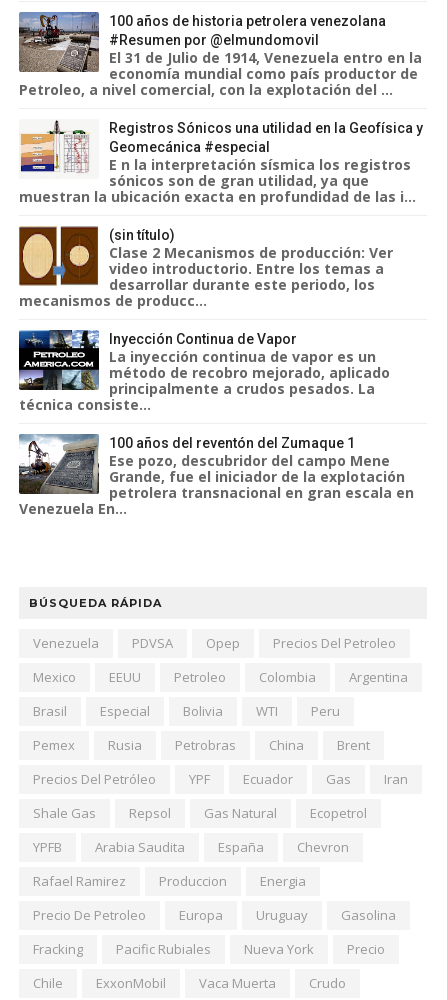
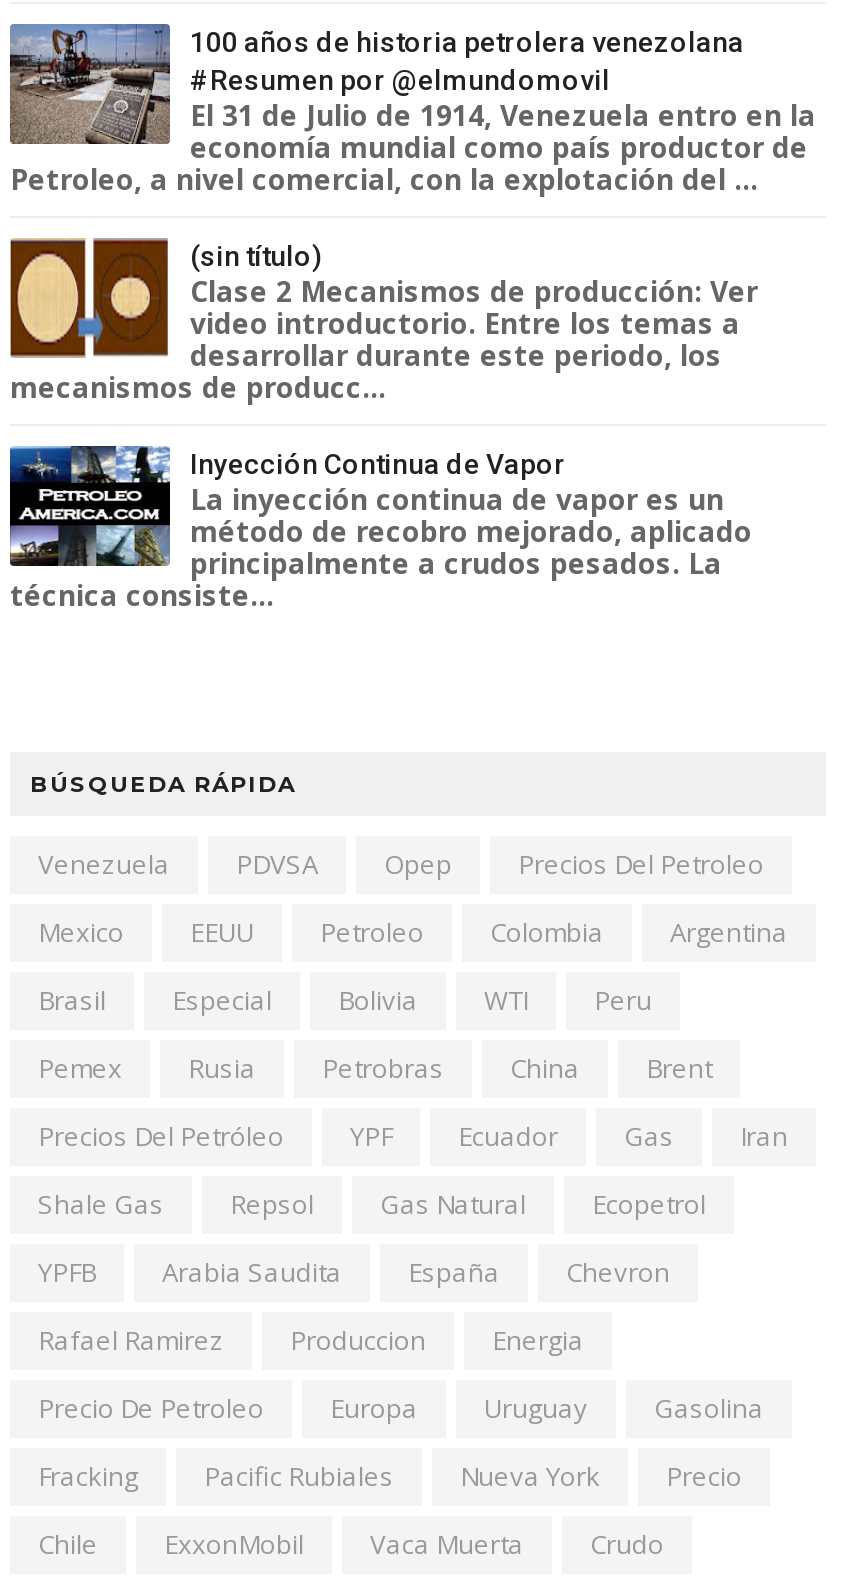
- [image]
- Registros Sónicos una utilidad en la Geofísica y
- Geomecánica #especial
- E n la interpretación sísmica los registros
- sónicos son de gran utilidad, ya que
- muestran la ubicación exacta en profundidad de las i...

- [image]
- 100 años del reventón del Zumaque 1
- Ese pozo, descubridor del campo Mene
- Grande, fue el iniciador de la explotación
- petrolera transnacional en gran escala en
- Venezuela En...
